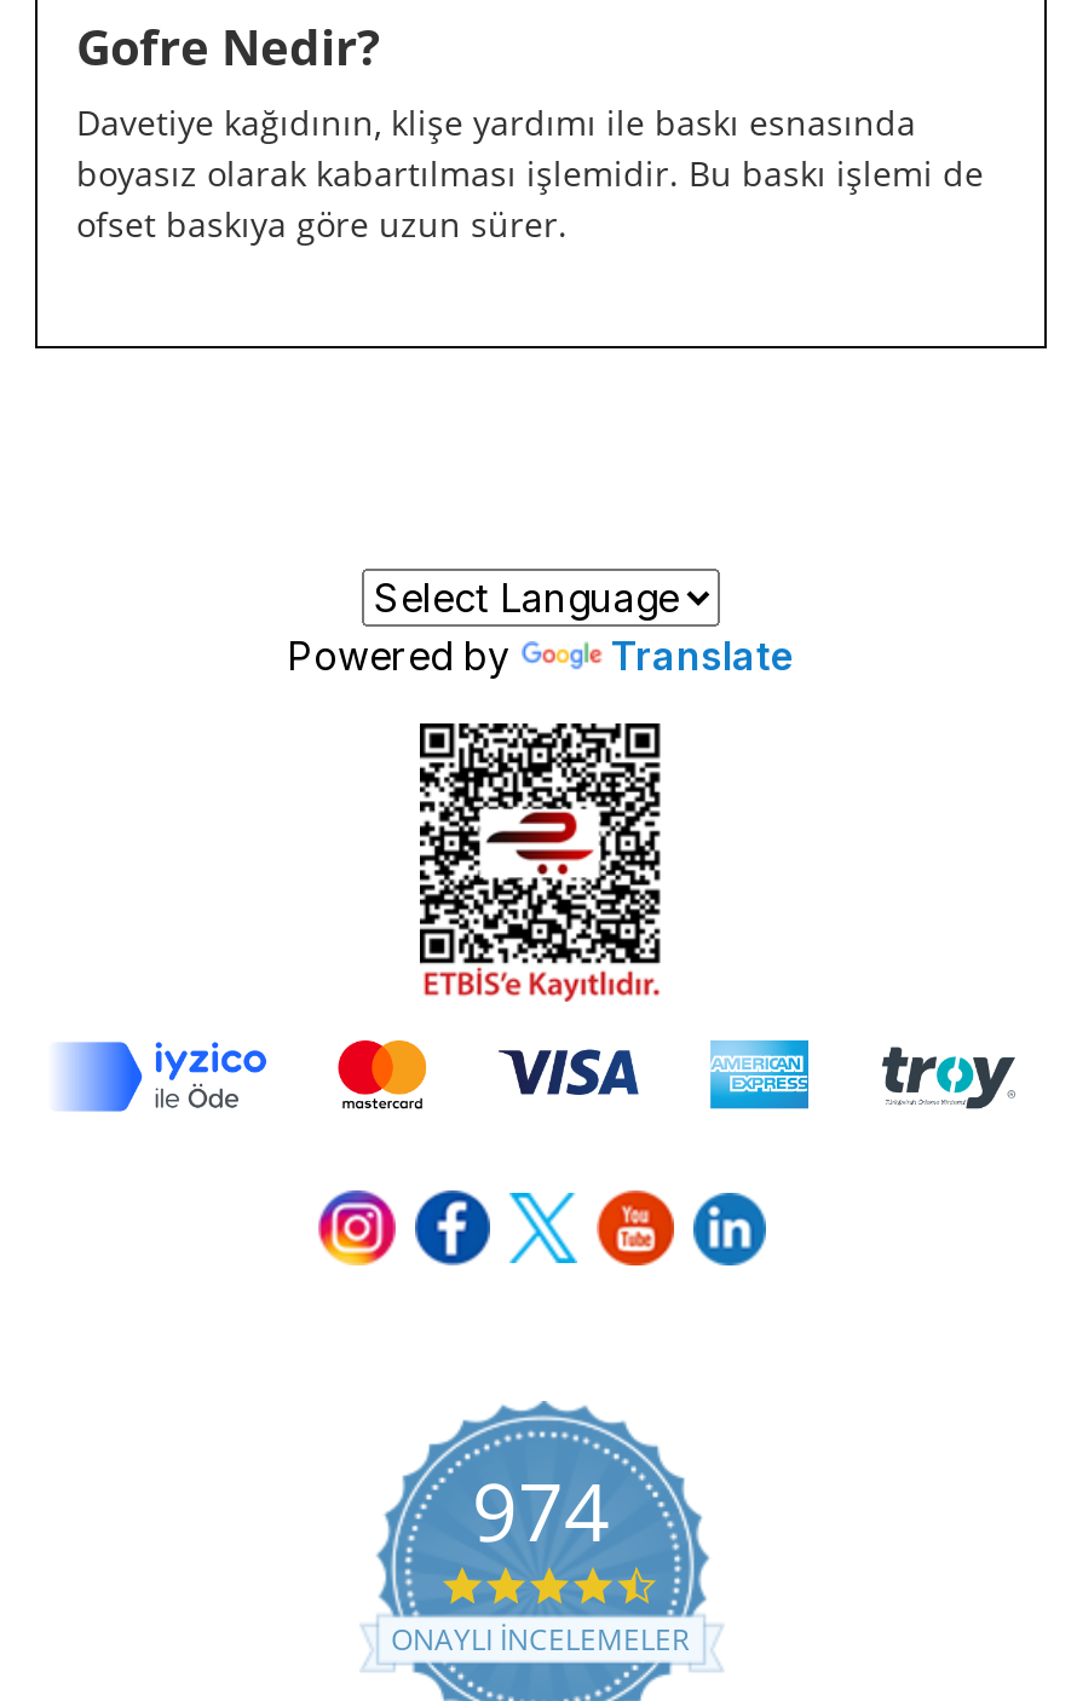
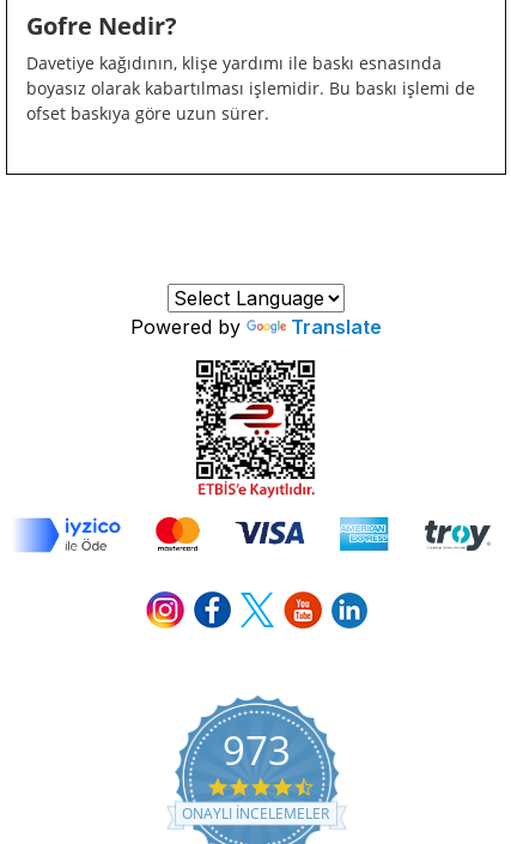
- 974
+ 973
